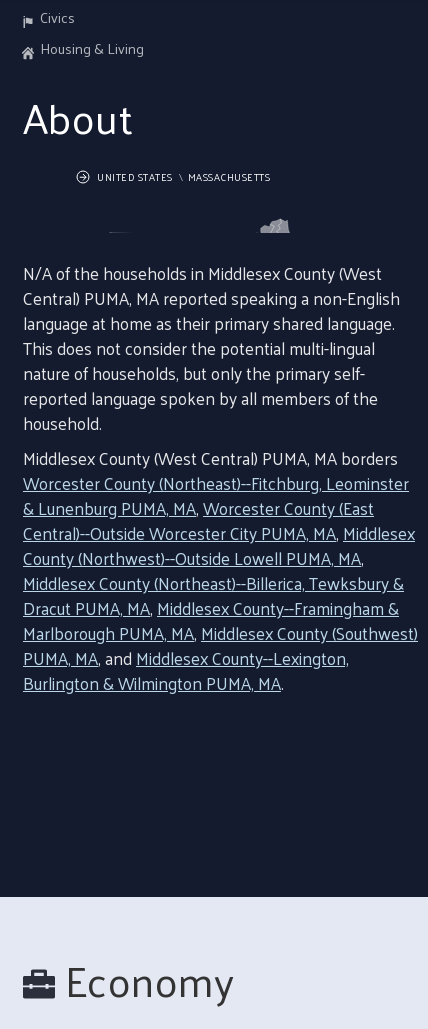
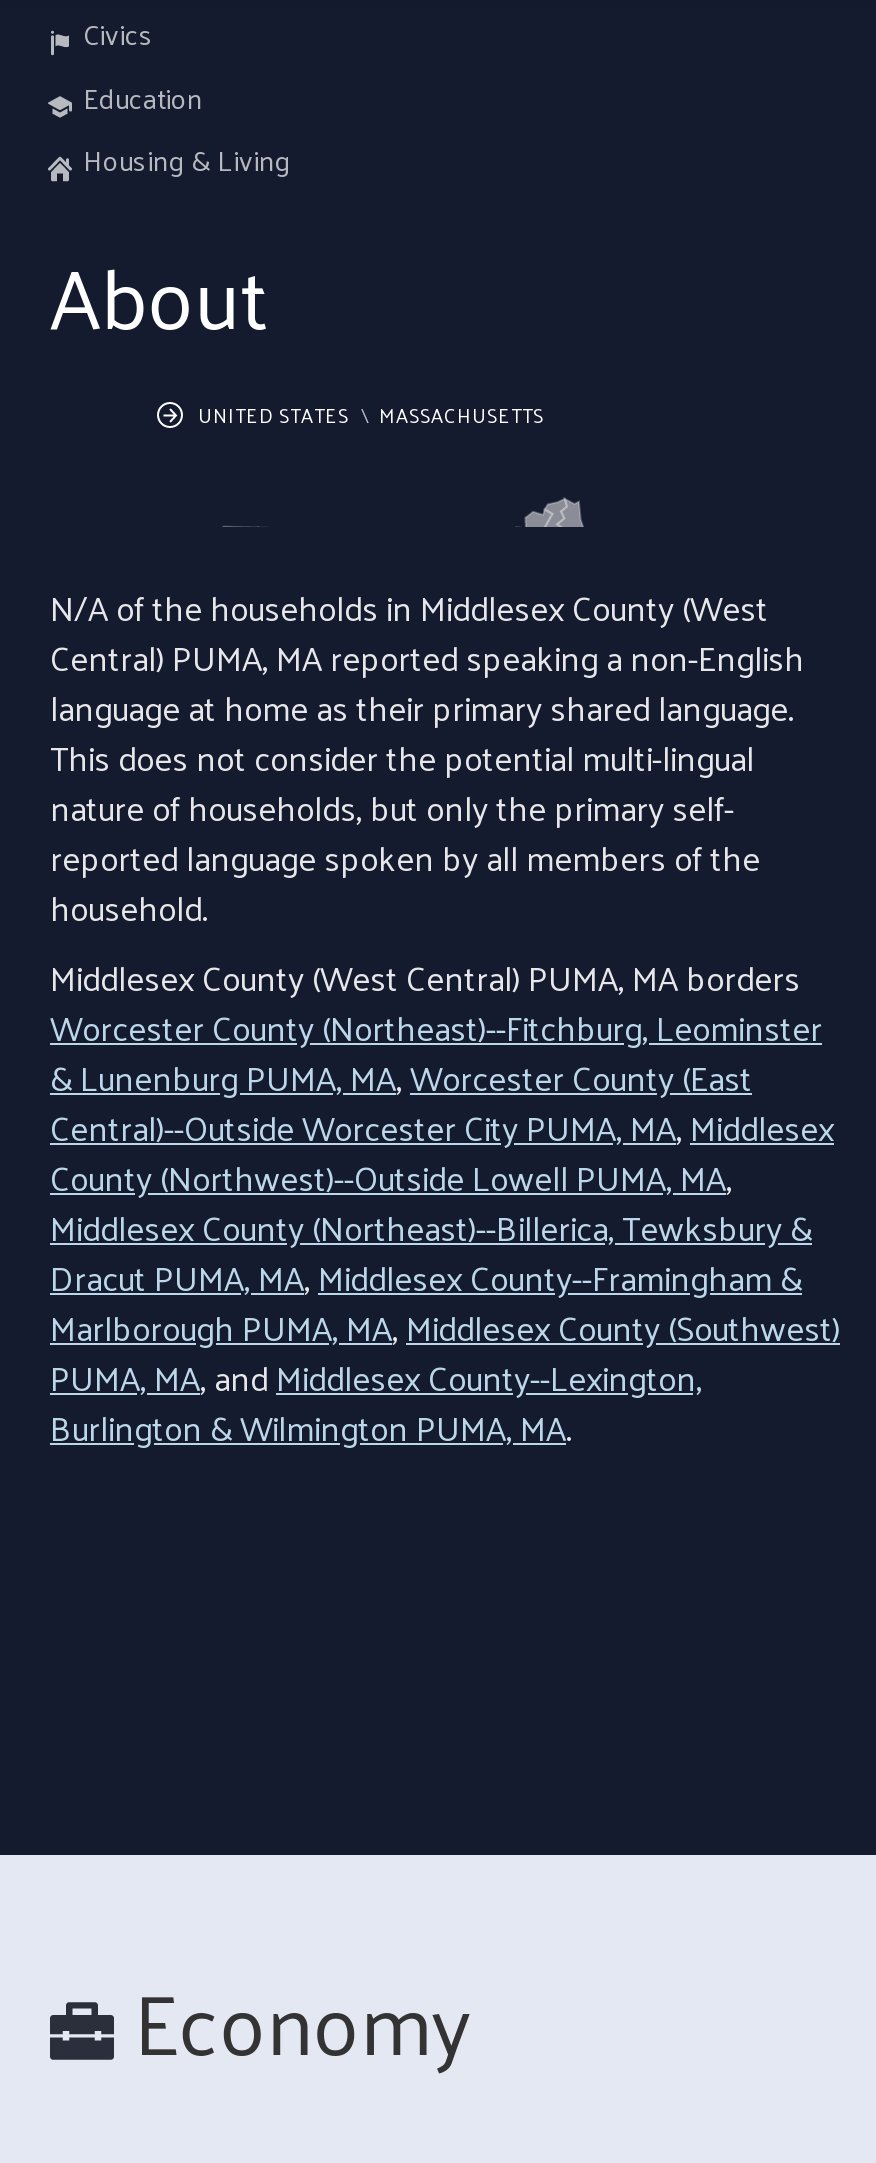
+ Education
